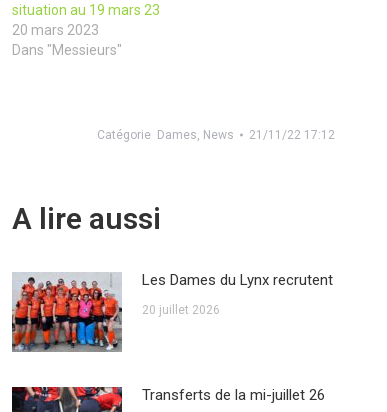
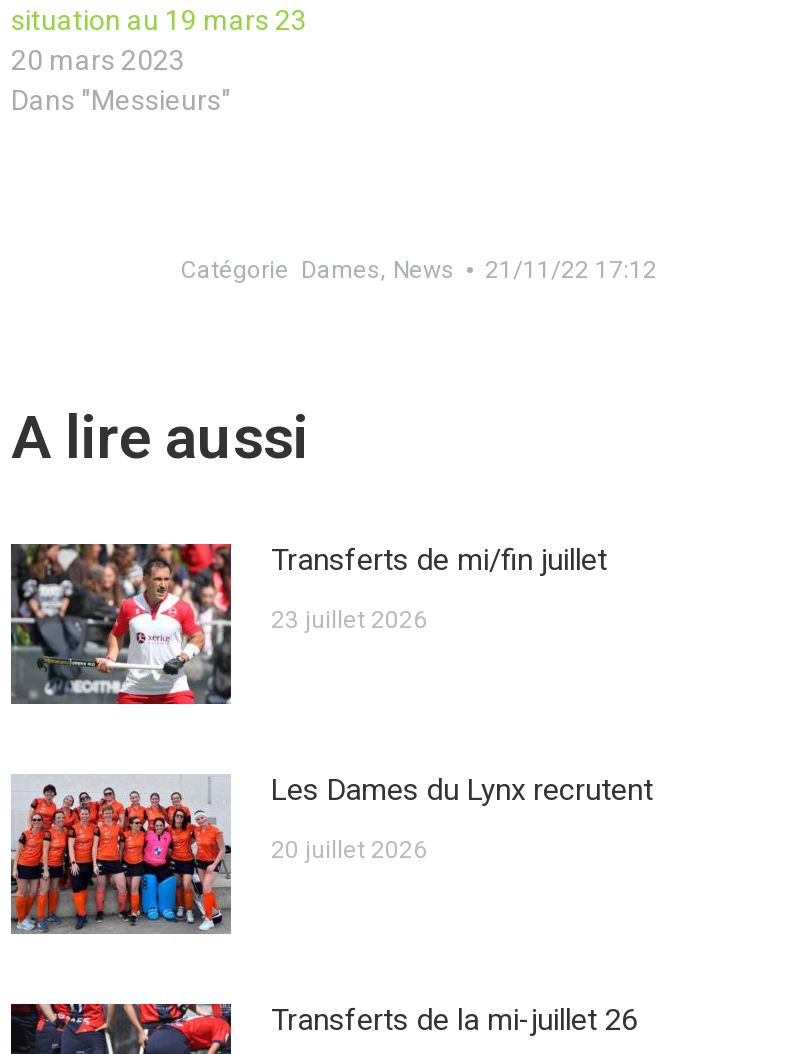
+ [image]
+ Transferts de mi/fin juillet
+ 23 juillet 2026
